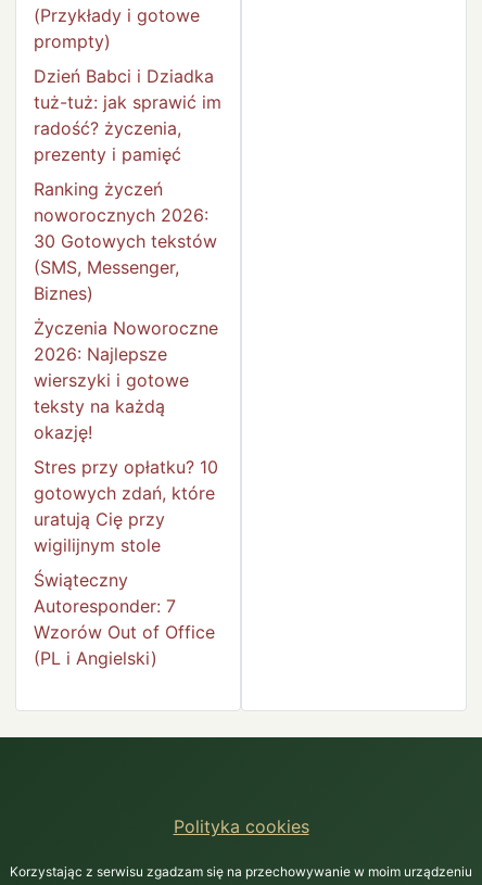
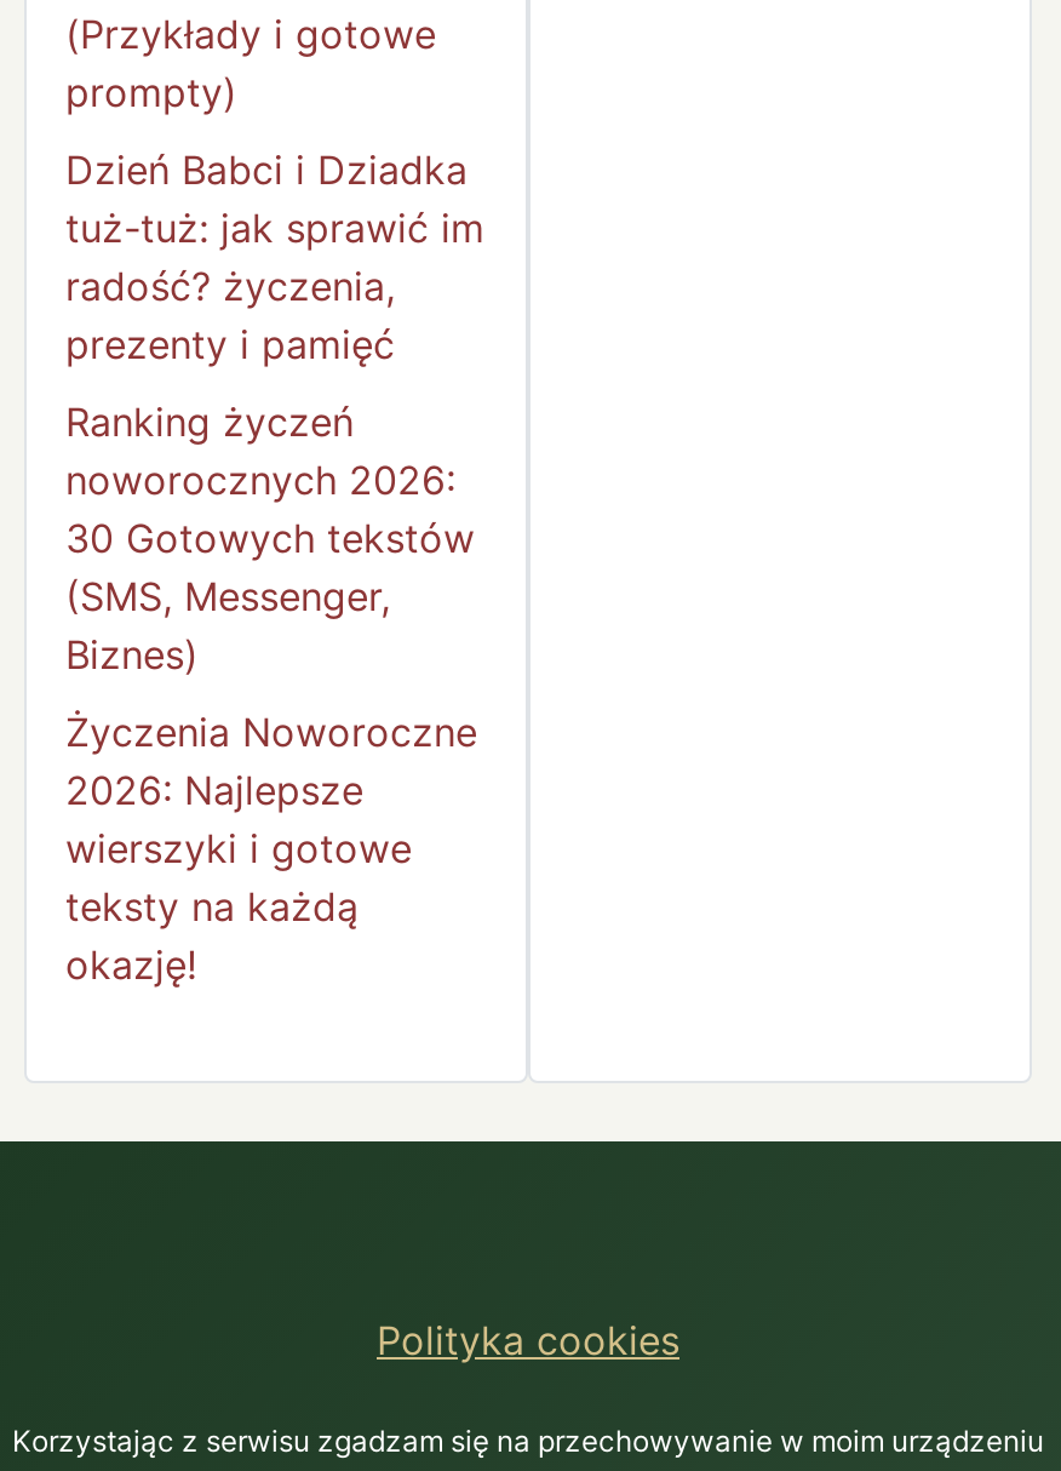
- Stres przy opłatku? 10
- gotowych zdań, które
- uratują Cię przy
- wigilijnym stole
- Świąteczny
- Autoresponder: 7
- Wzorów Out of Office
- (PL i Angielski)
